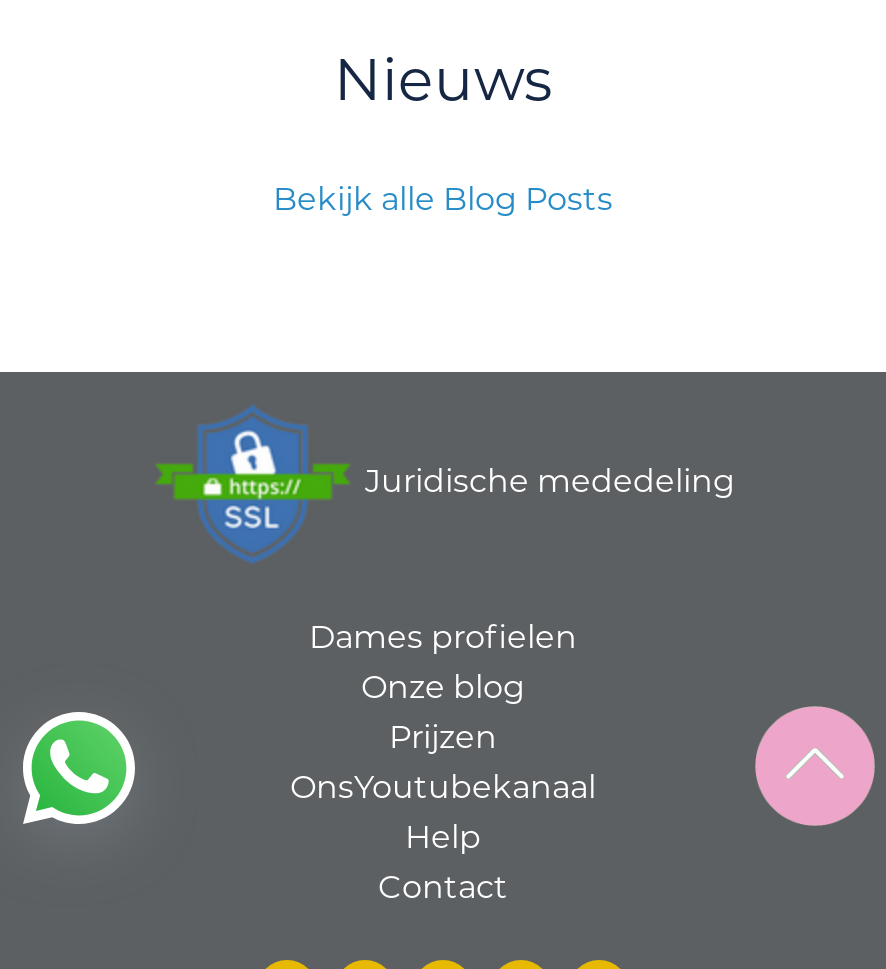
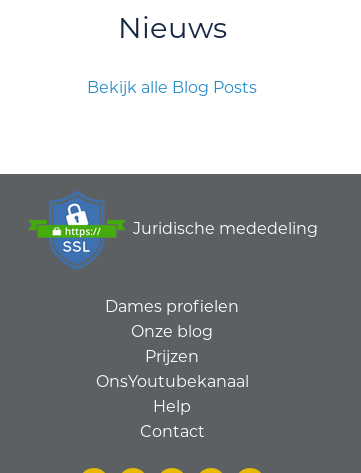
- [image]

- [image]
